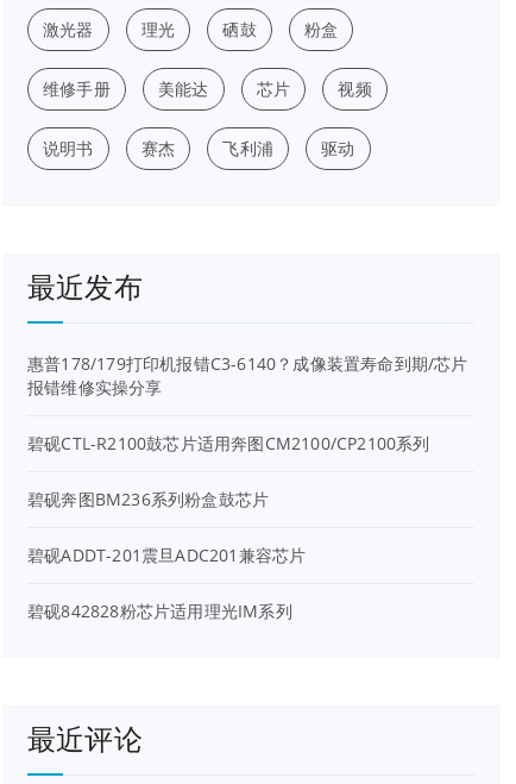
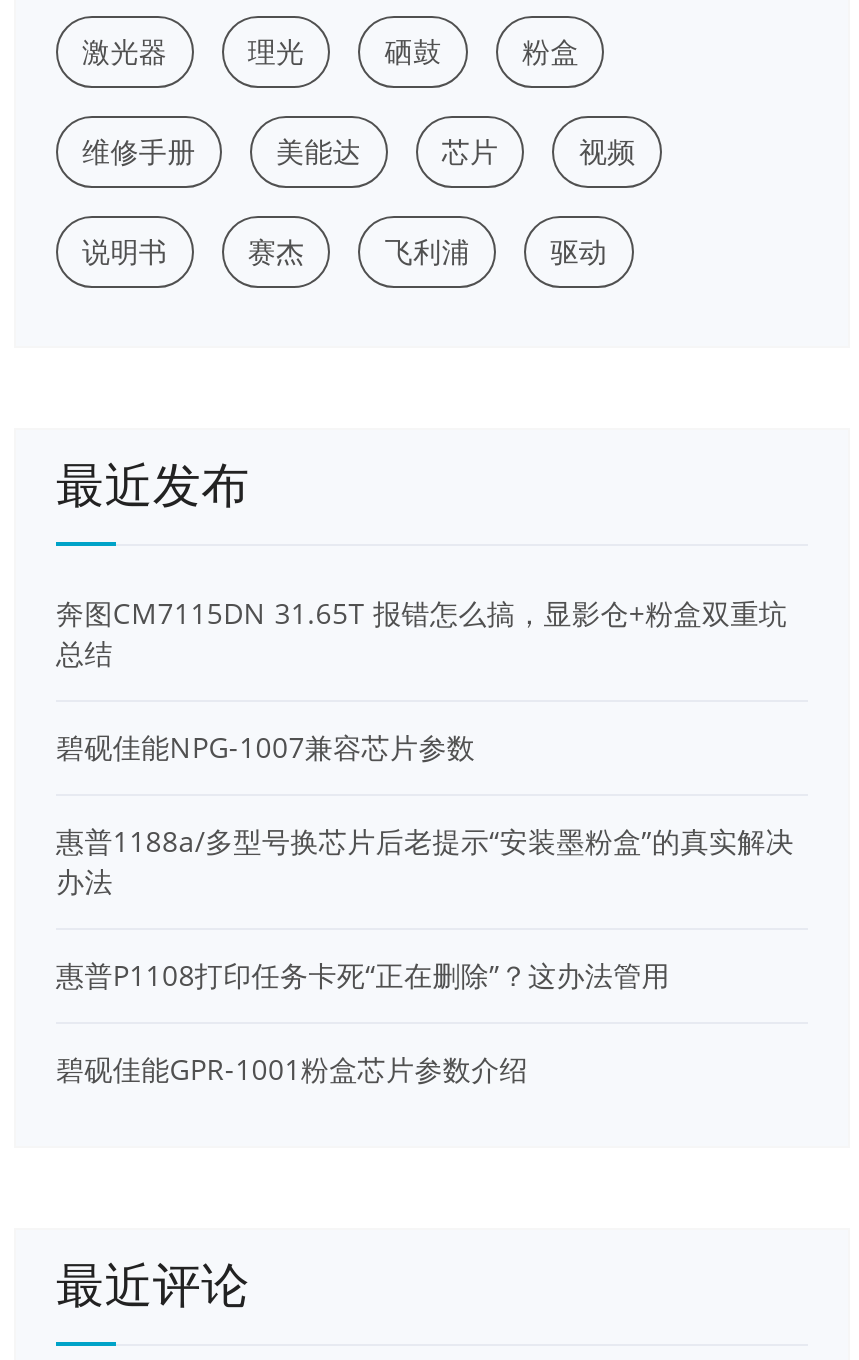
- 惠普178/179打印机报错C3-6140？成像装置寿命到期/芯片
- 报错维修实操分享
+ 奔图CM7115DN 31.65T 报错怎么搞，显影仓+粉盒双重坑
+ 总结

- 碧砚CTL-R2100鼓芯片适用奔图CM2100/CP2100系列
+ 碧砚佳能NPG-1007兼容芯片参数

- 碧砚奔图BM236系列粉盒鼓芯片
+ 惠普1188a/多型号换芯片后老提示“安装墨粉盒”的真实解决
+ 办法

- 碧砚ADDT-201震旦ADC201兼容芯片
+ 惠普P1108打印任务卡死“正在删除”？这办法管用

- 碧砚842828粉芯片适用理光IM系列
+ 碧砚佳能GPR-1001粉盒芯片参数介绍
